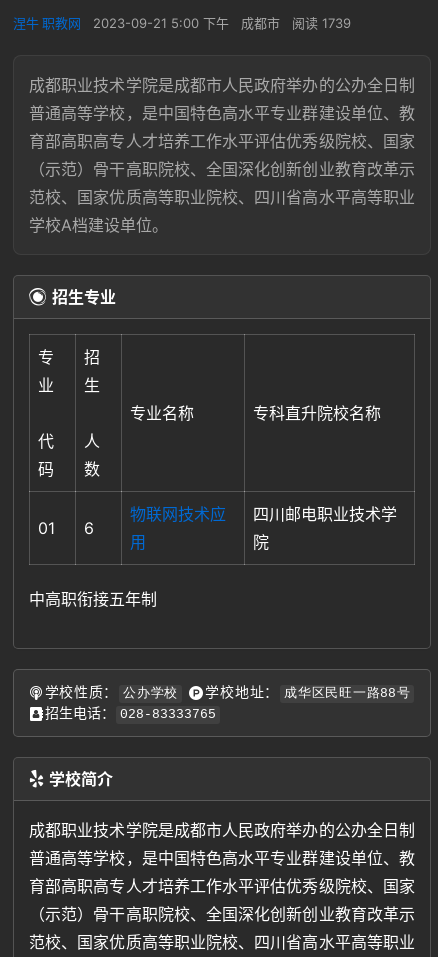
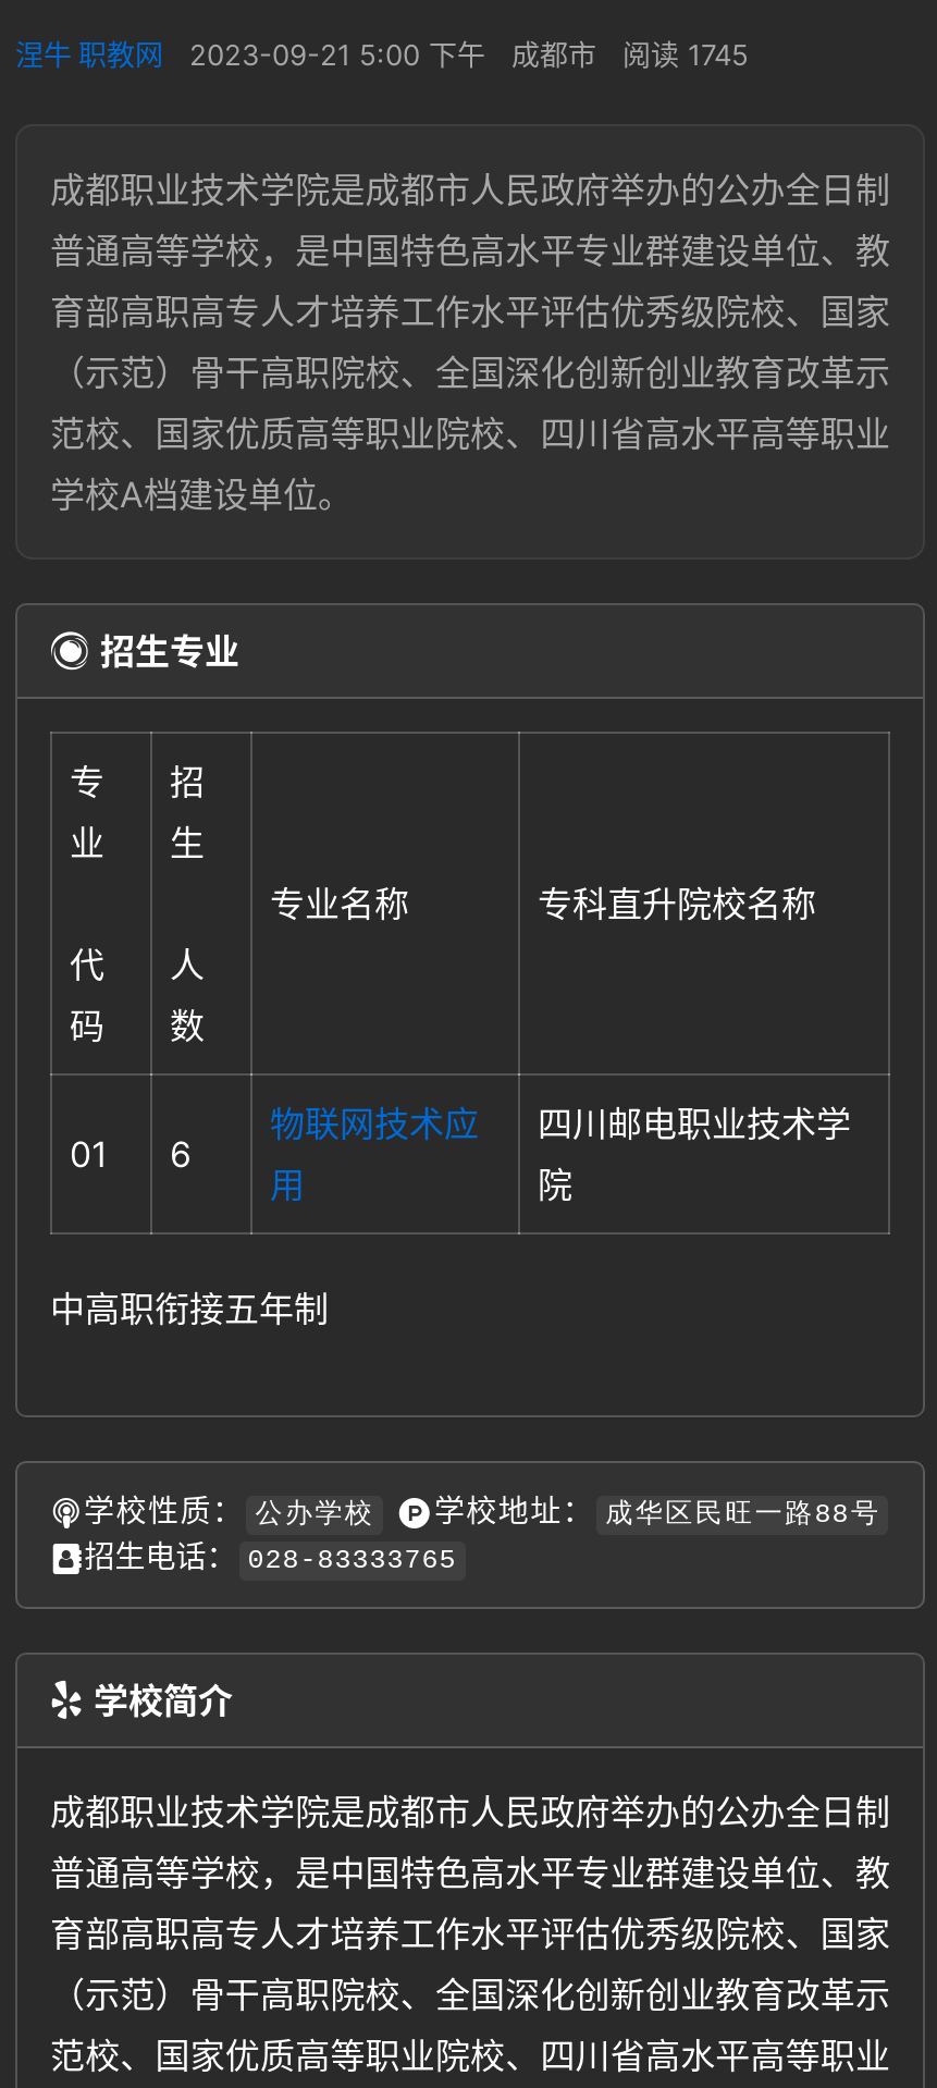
- 阅读 1739
+ 阅读 1745
